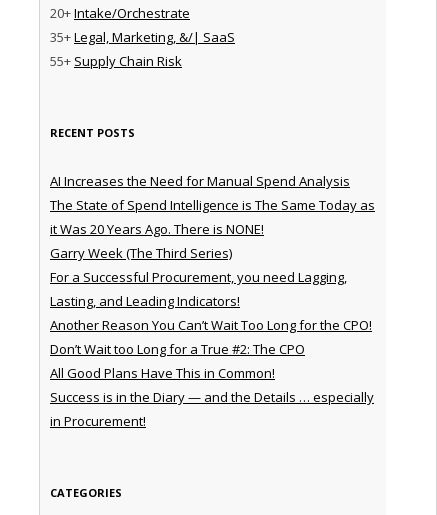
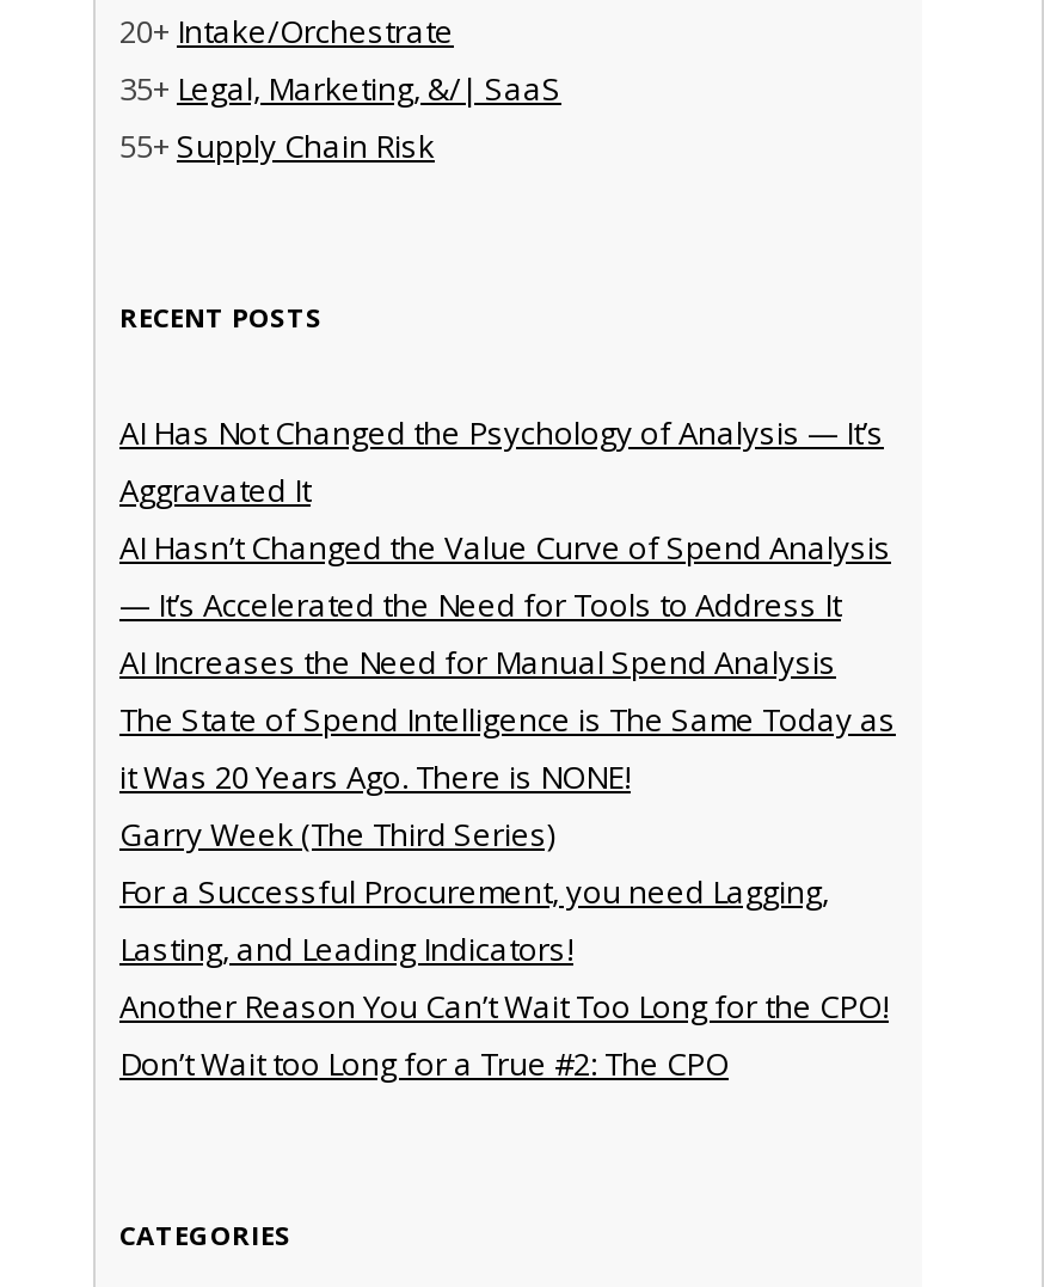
+ AI Has Not Changed the Psychology of Analysis — It’s
+ Aggravated It
+ AI Hasn’t Changed the Value Curve of Spend Analysis
+ — It’s Accelerated the Need for Tools to Address It

moved down: AI Increases the Need for Manual Spend Analysis | The State of Spend Intelligence is The Same Today as | it Was 20 Years Ago. There is NONE! | Garry Week (The Third Series) | For a Successful Procurement, you need Lagging, | Lasting, and Leading Indicators! | Another Reason You Can’t Wait Too Long for the CPO! | Don’t Wait too Long for a True #2: The CPO

- All Good Plans Have This in Common!
- Success is in the Diary — and the Details … especially
- in Procurement!
